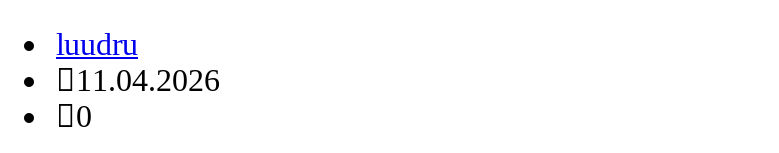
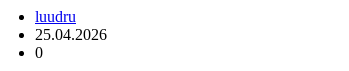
- 11.04.2026
+ 25.04.2026
